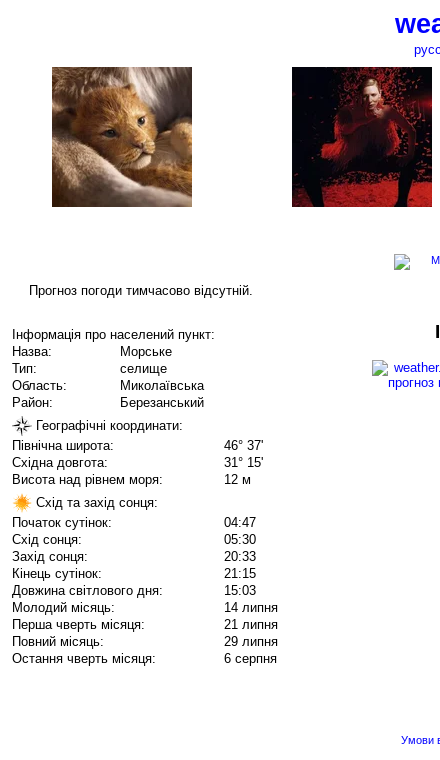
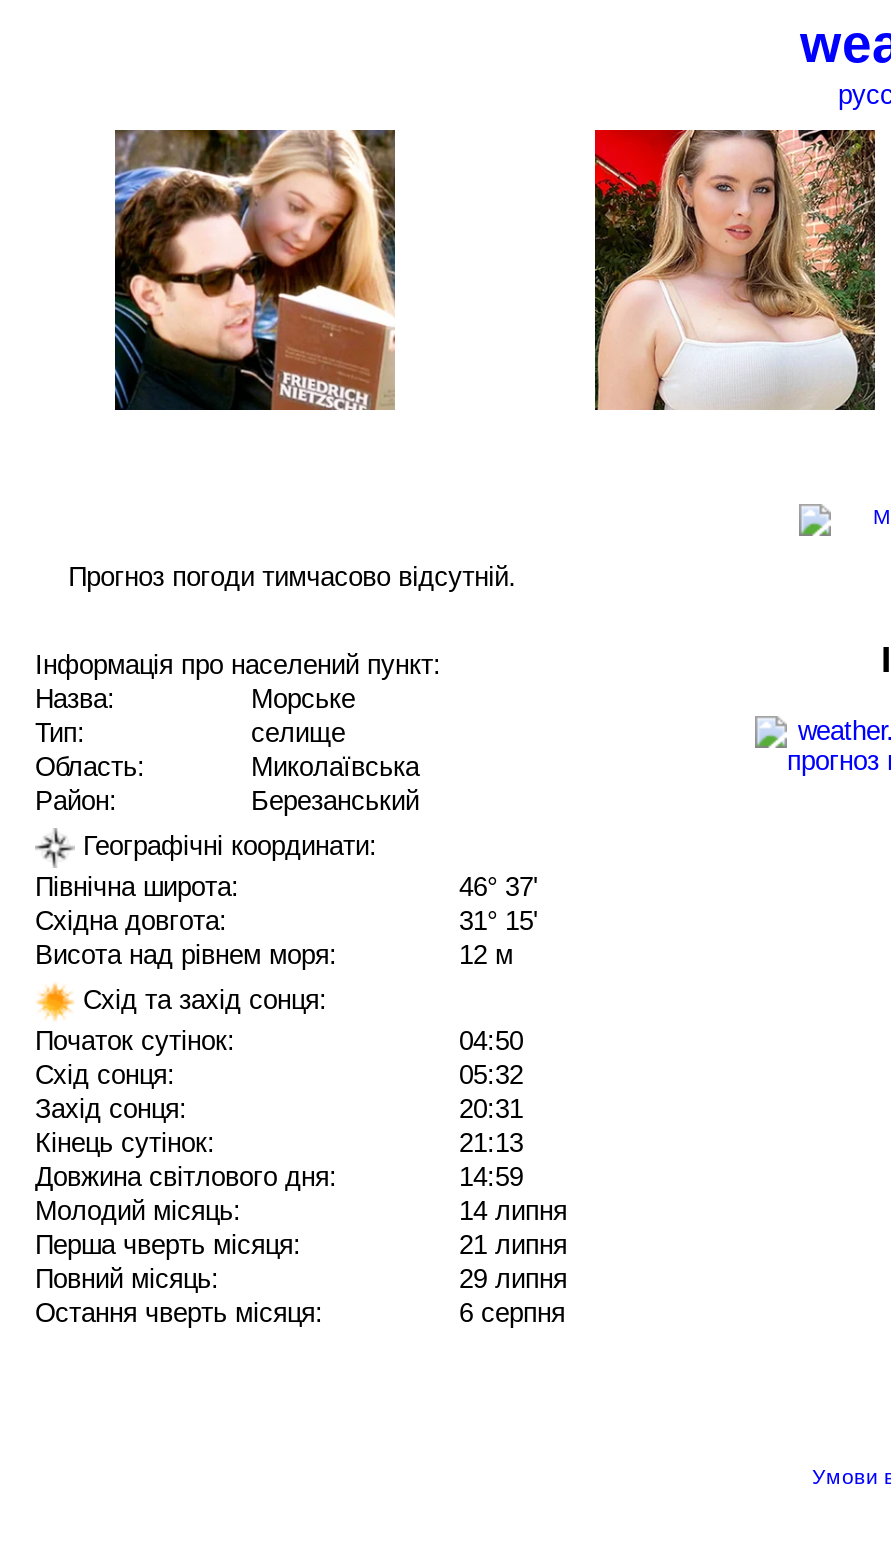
- [image]
+ [image]

- [image]
+ [image]

- 04:47
+ 04:50

- 05:30
+ 05:32

- 20:33
+ 20:31

- 21:15
+ 21:13

- 15:03
+ 14:59
